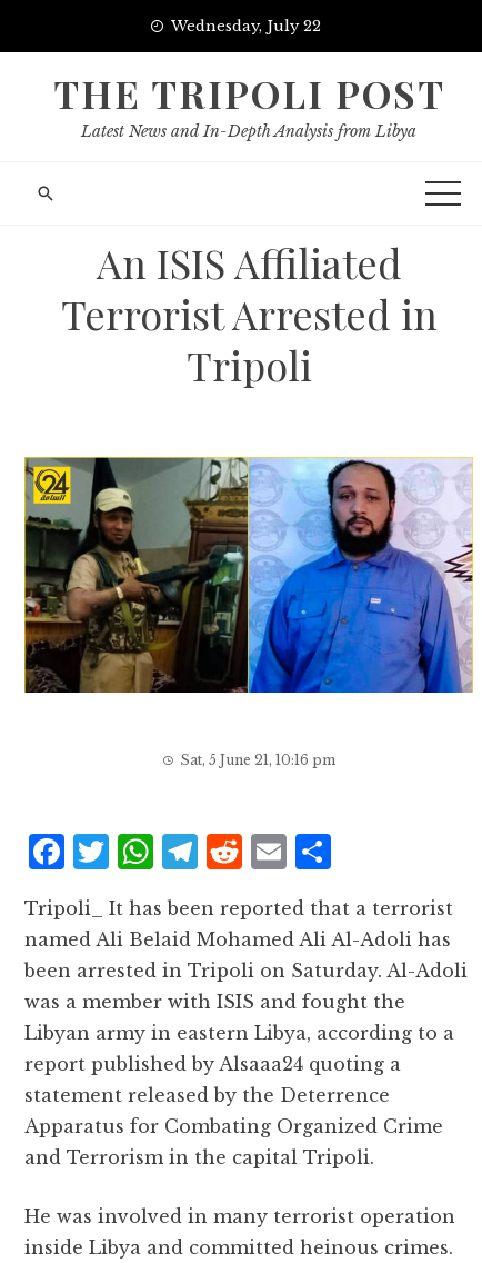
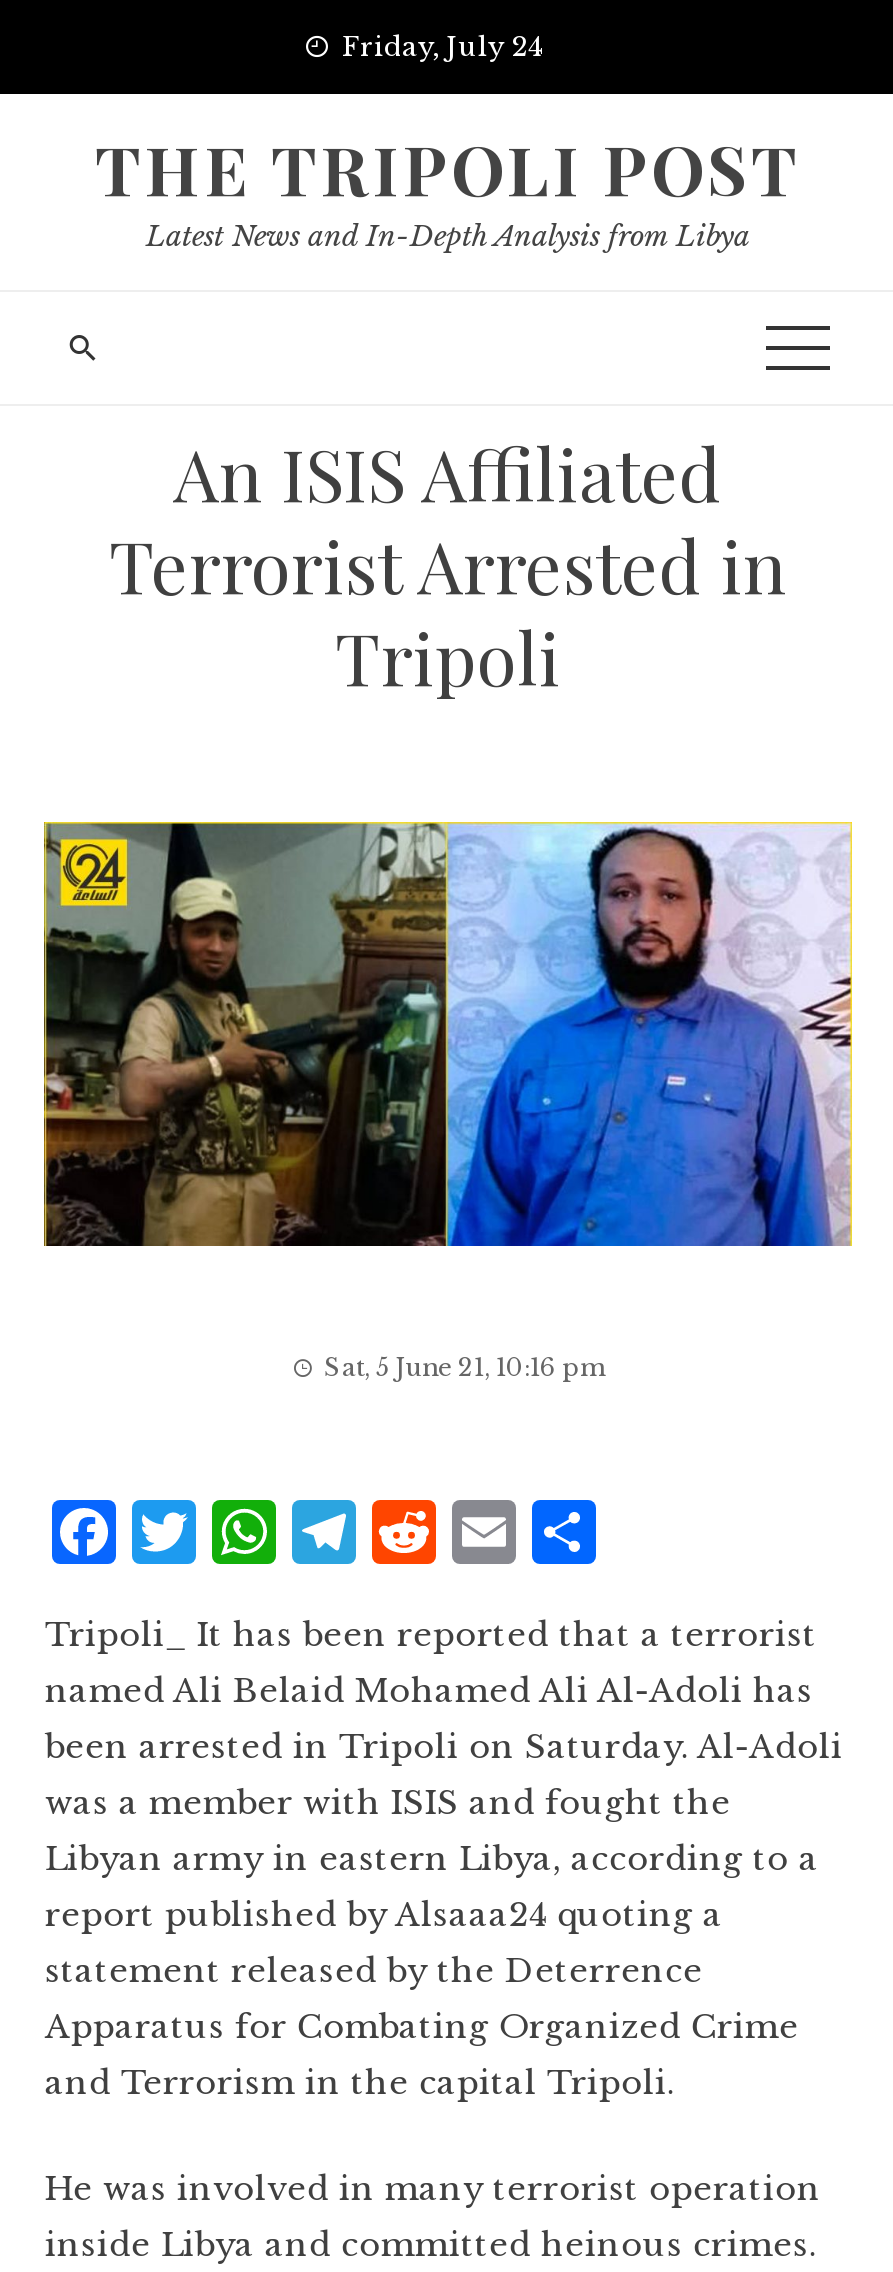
- Wednesday, July 22
+ Friday, July 24
